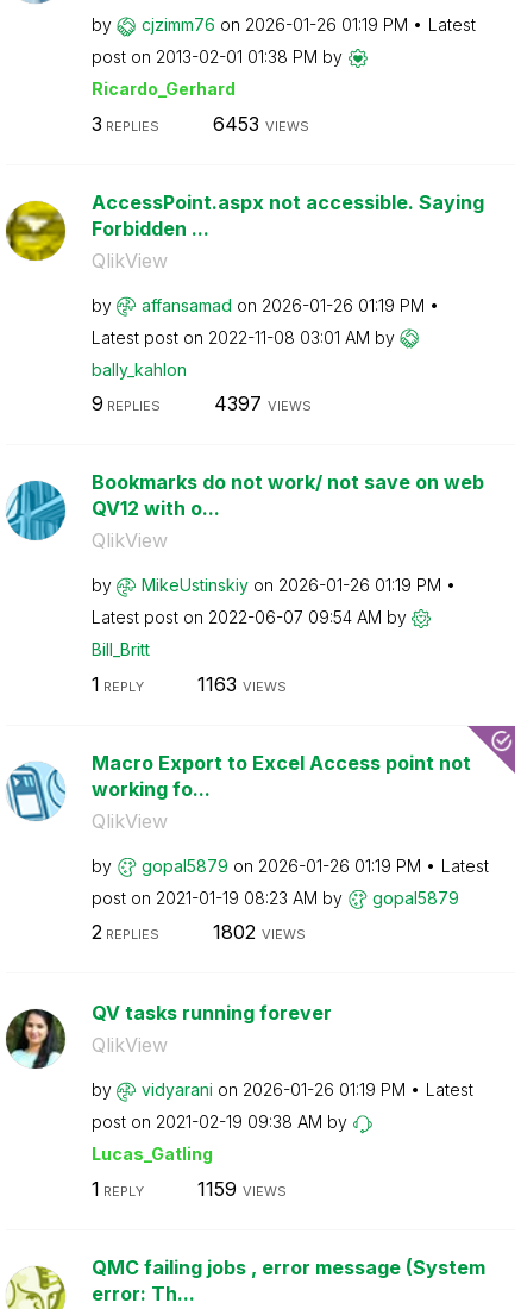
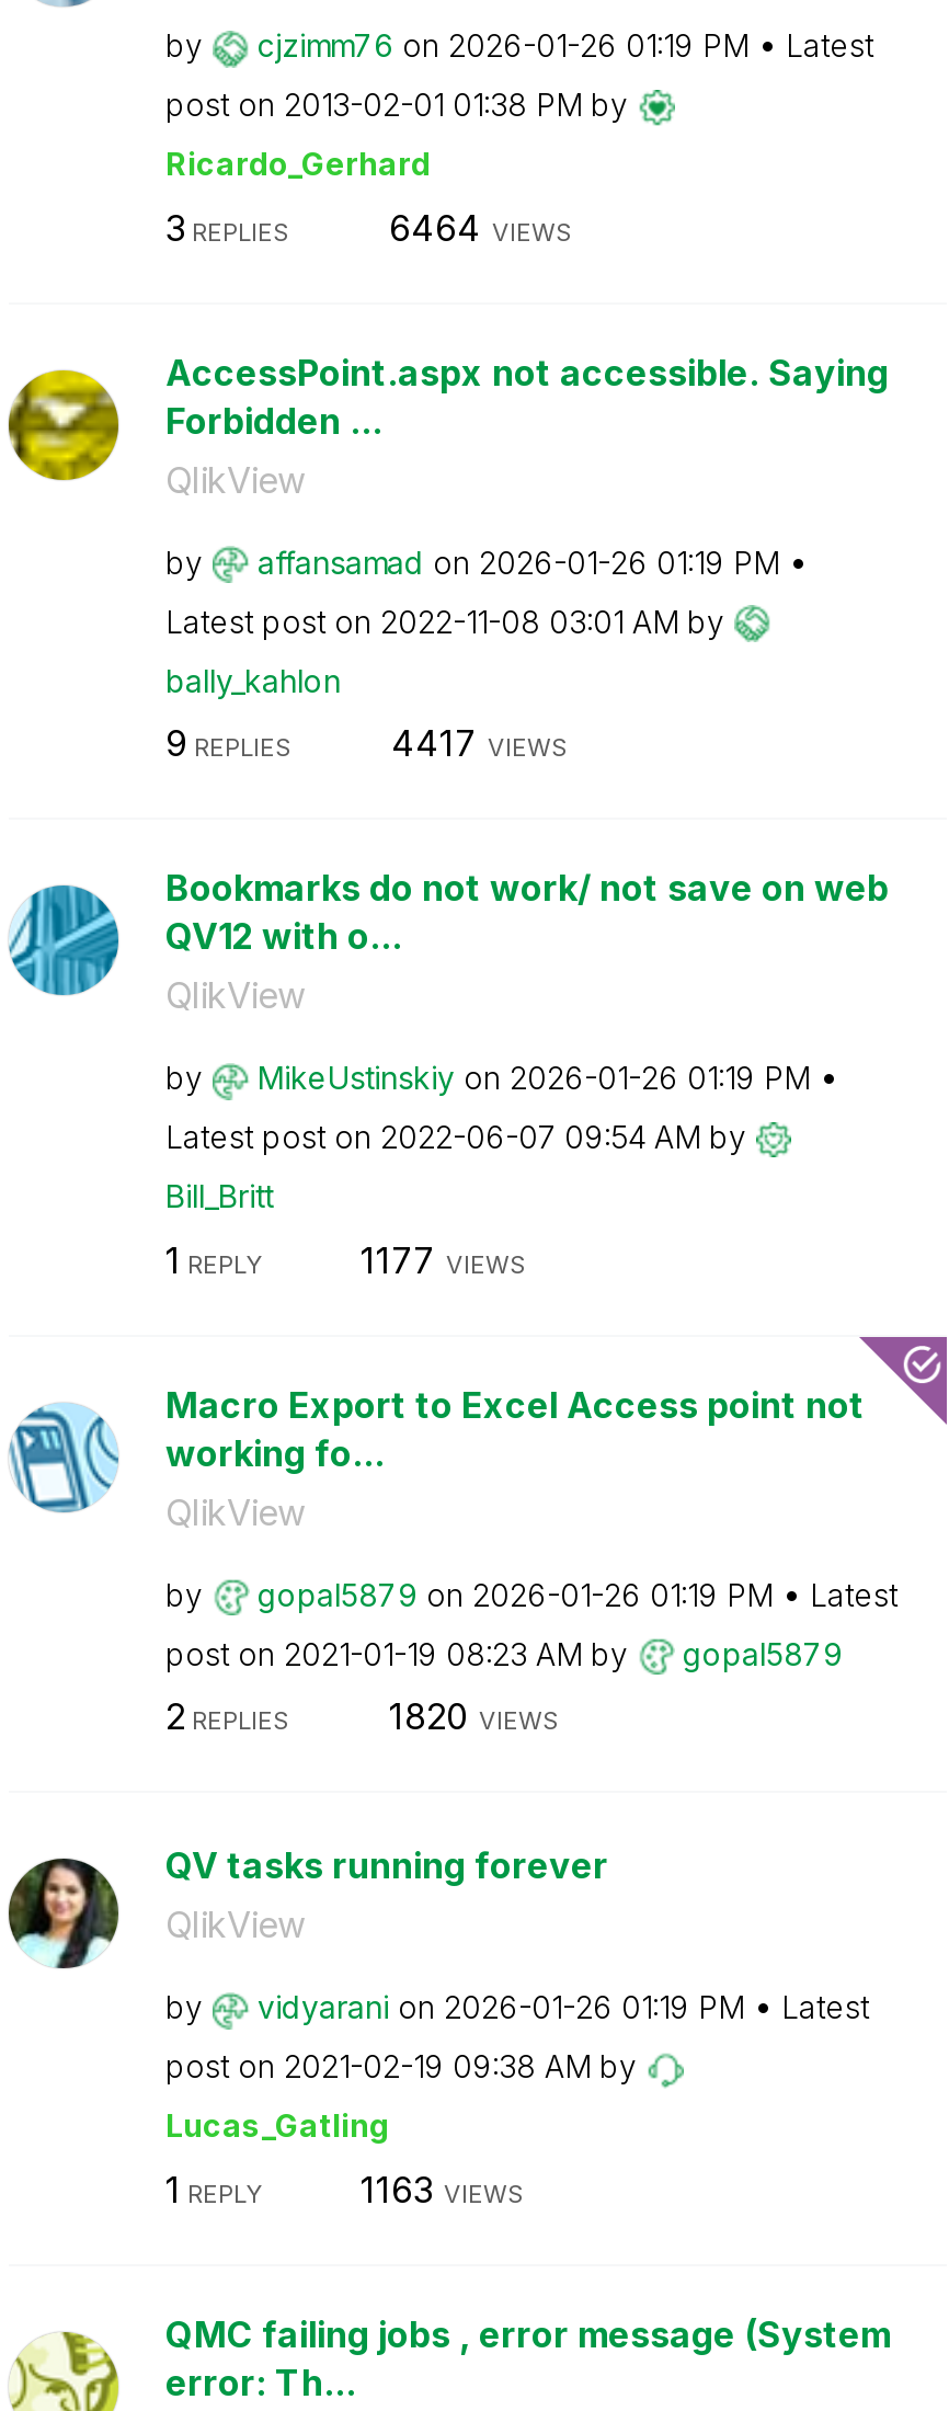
- 6453 VIEWS
+ 6464 VIEWS

- 4397 VIEWS
+ 4417 VIEWS

- 1163 VIEWS
+ 1177 VIEWS

- 1802 VIEWS
+ 1820 VIEWS

- 1159 VIEWS
+ 1163 VIEWS
